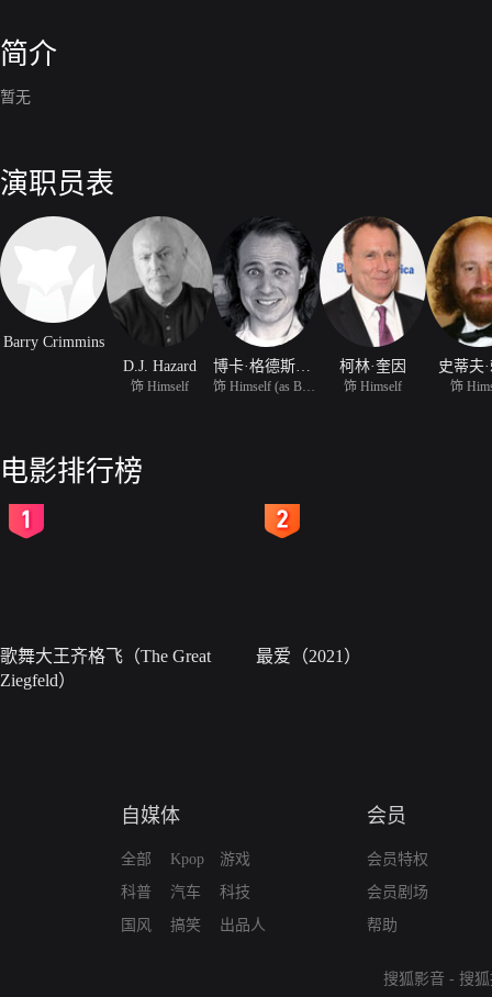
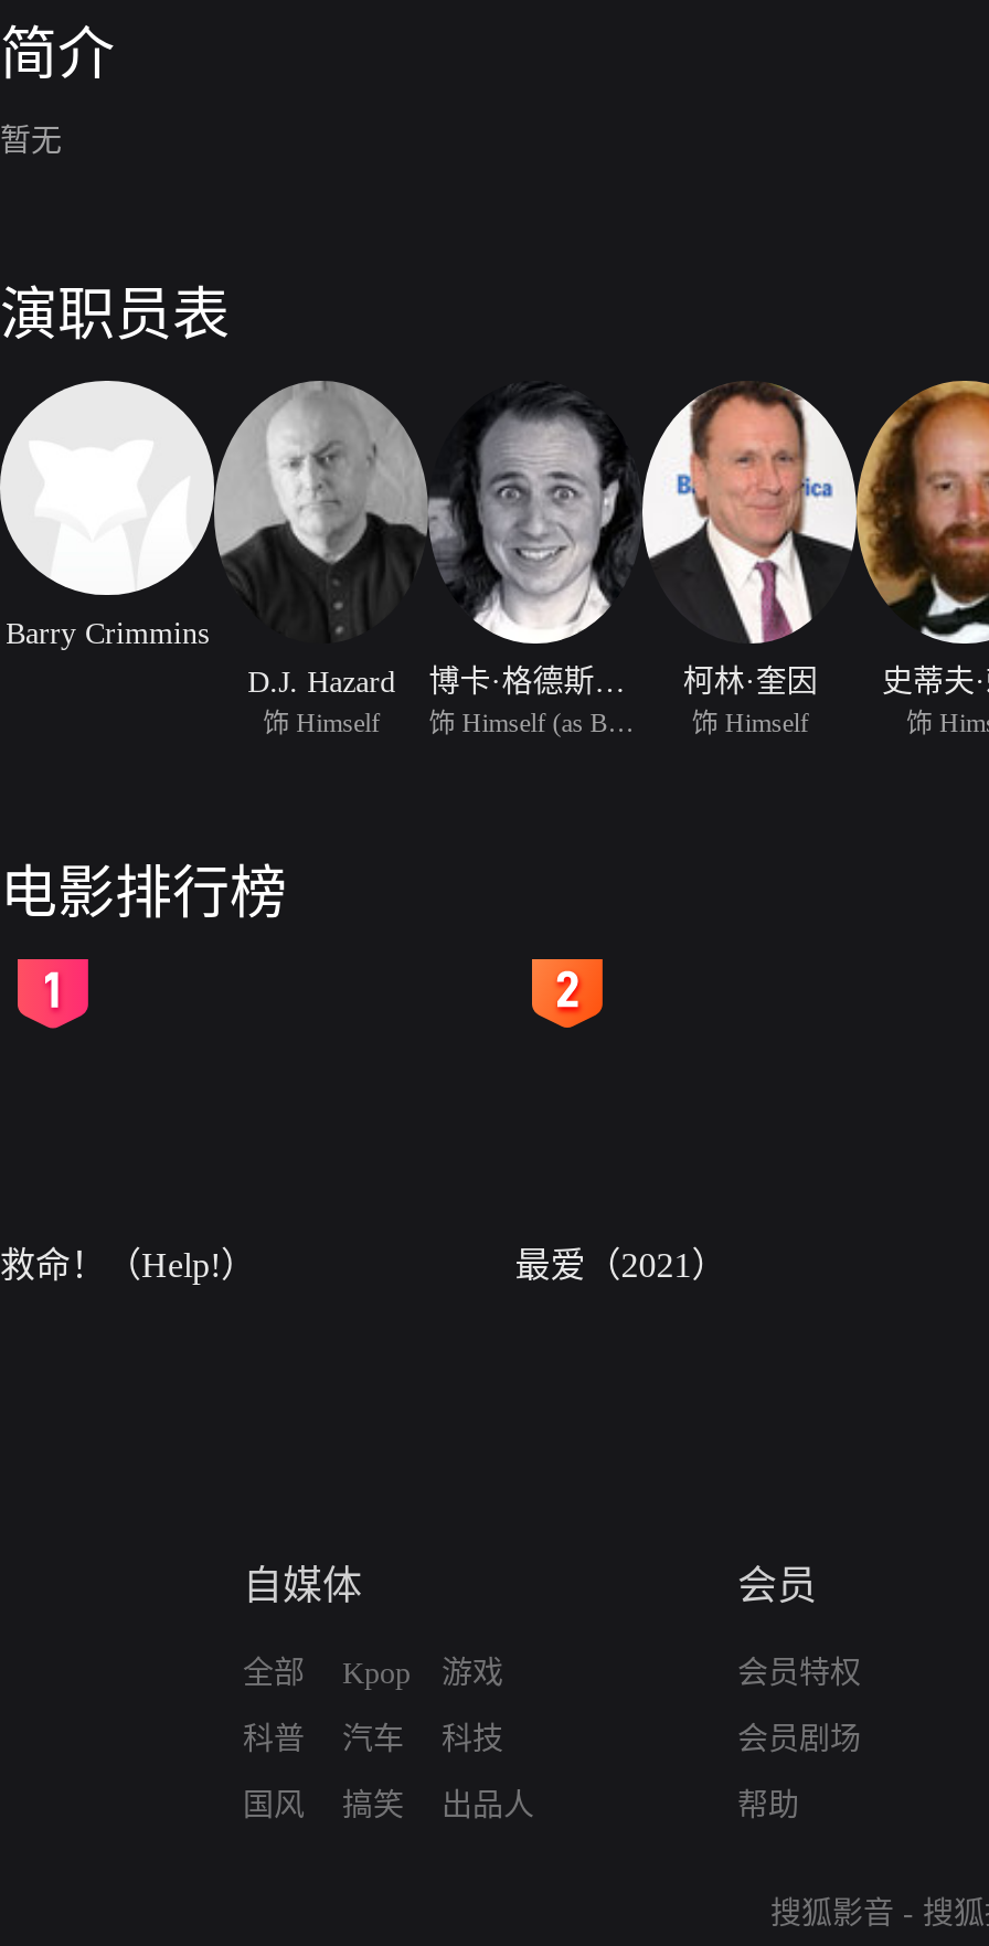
- 歌舞大王齐格飞（The Great
- Ziegfeld）
+ 救命！（Help!）
